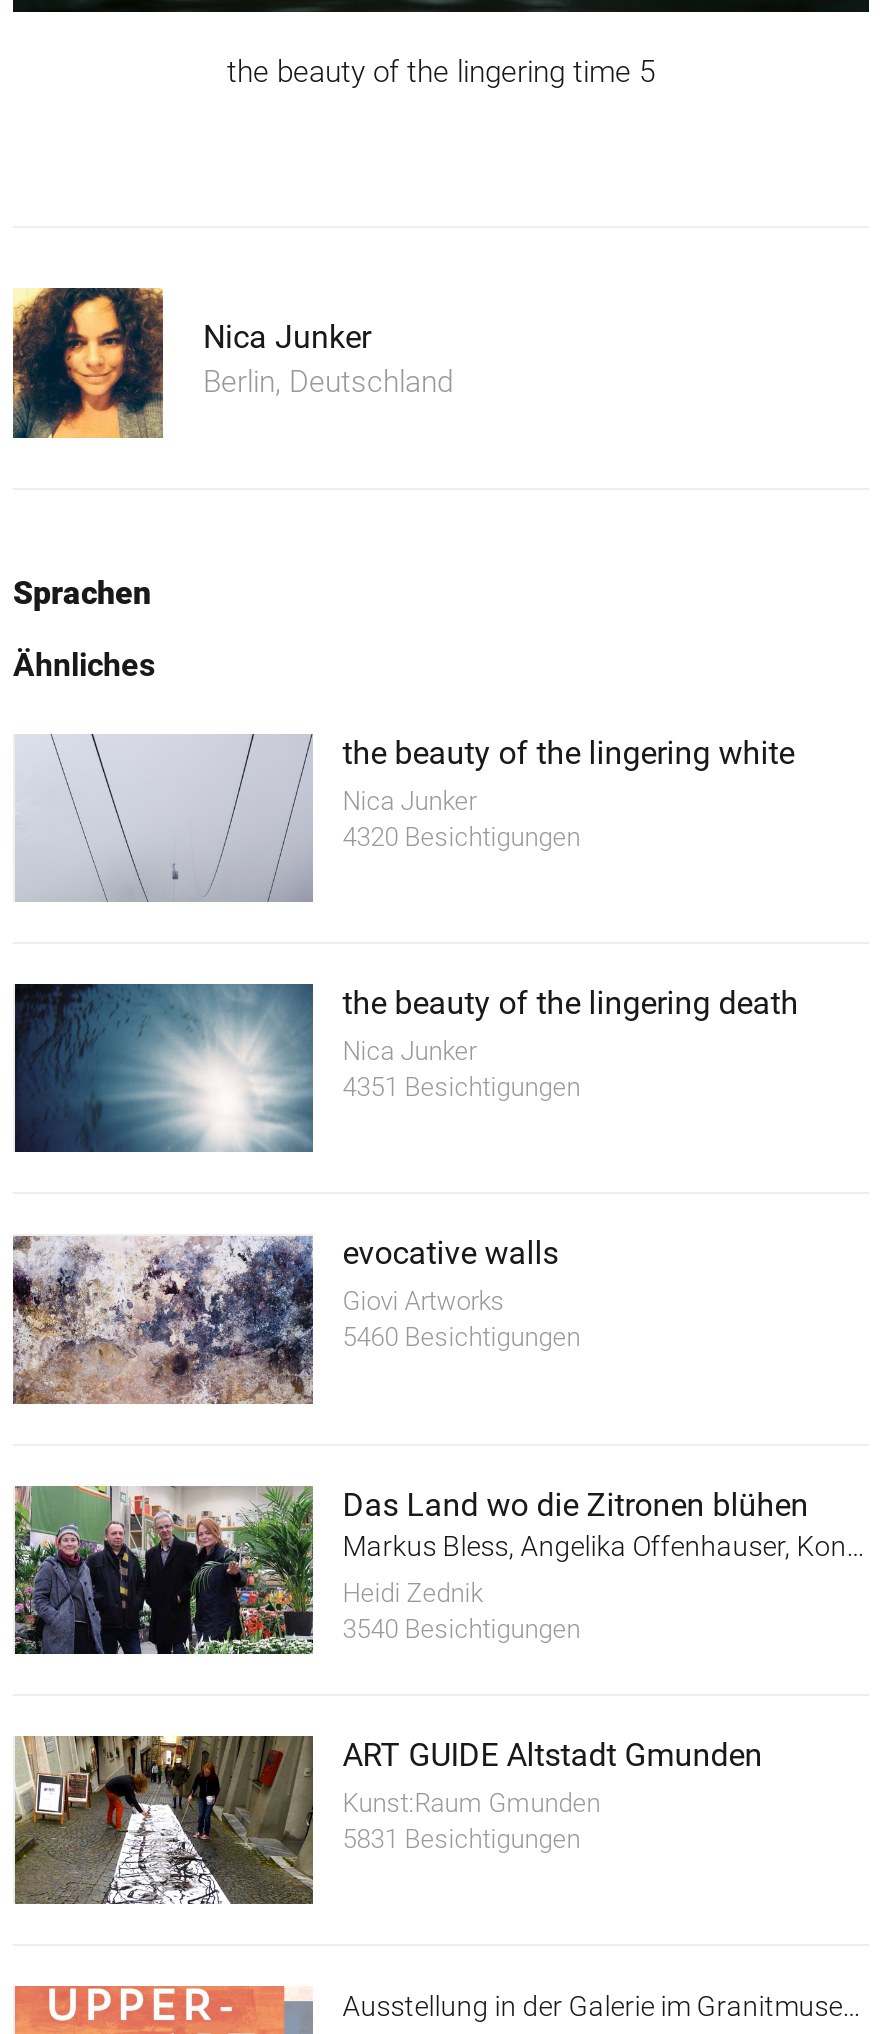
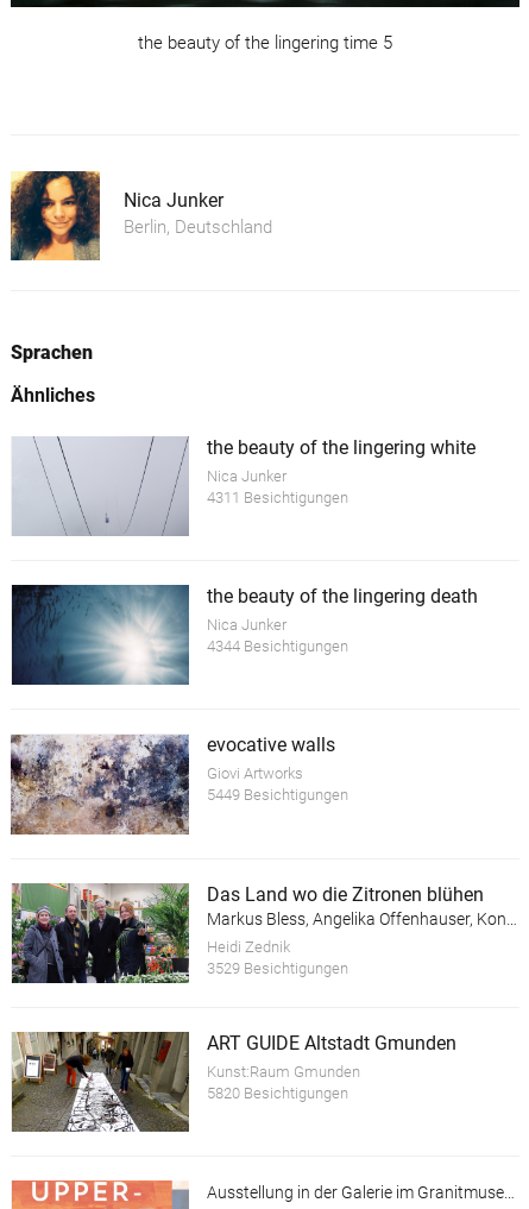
- 4320 Besichtigungen
+ 4311 Besichtigungen

- 4351 Besichtigungen
+ 4344 Besichtigungen

- 5460 Besichtigungen
+ 5449 Besichtigungen

- 3540 Besichtigungen
+ 3529 Besichtigungen

- 5831 Besichtigungen
+ 5820 Besichtigungen
